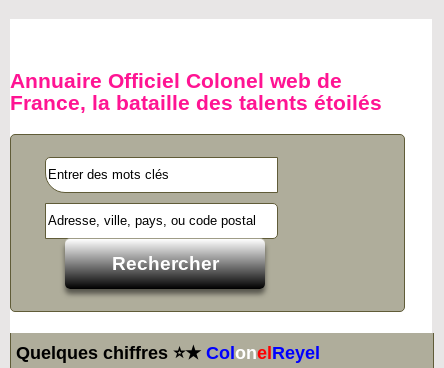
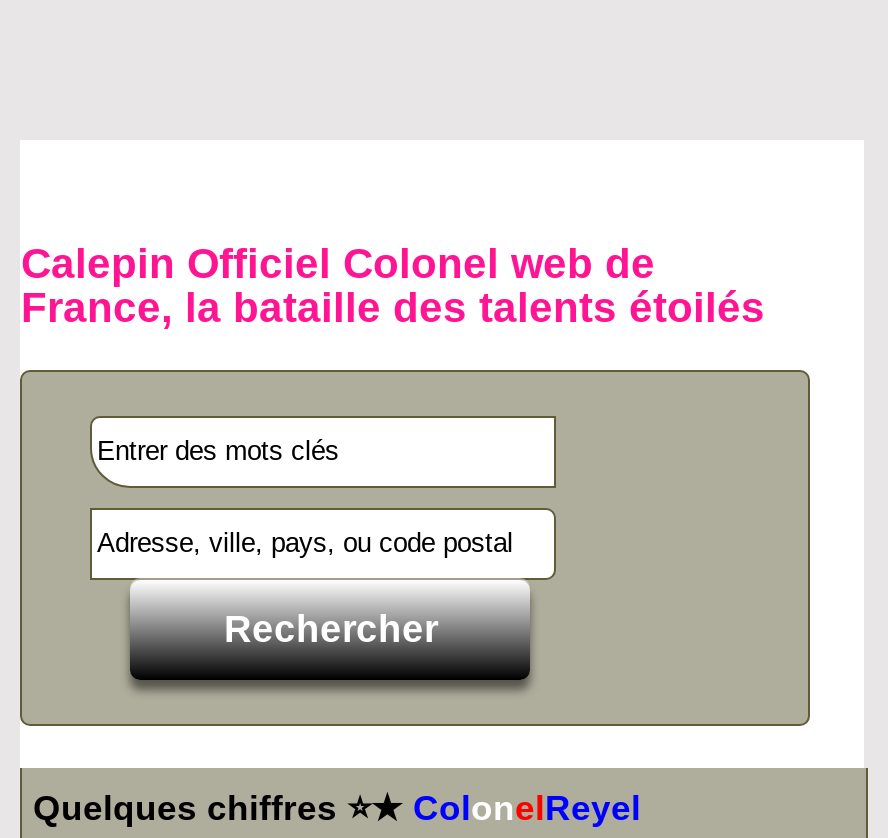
- Annuaire Officiel Colonel web de
+ Calepin Officiel Colonel web de
